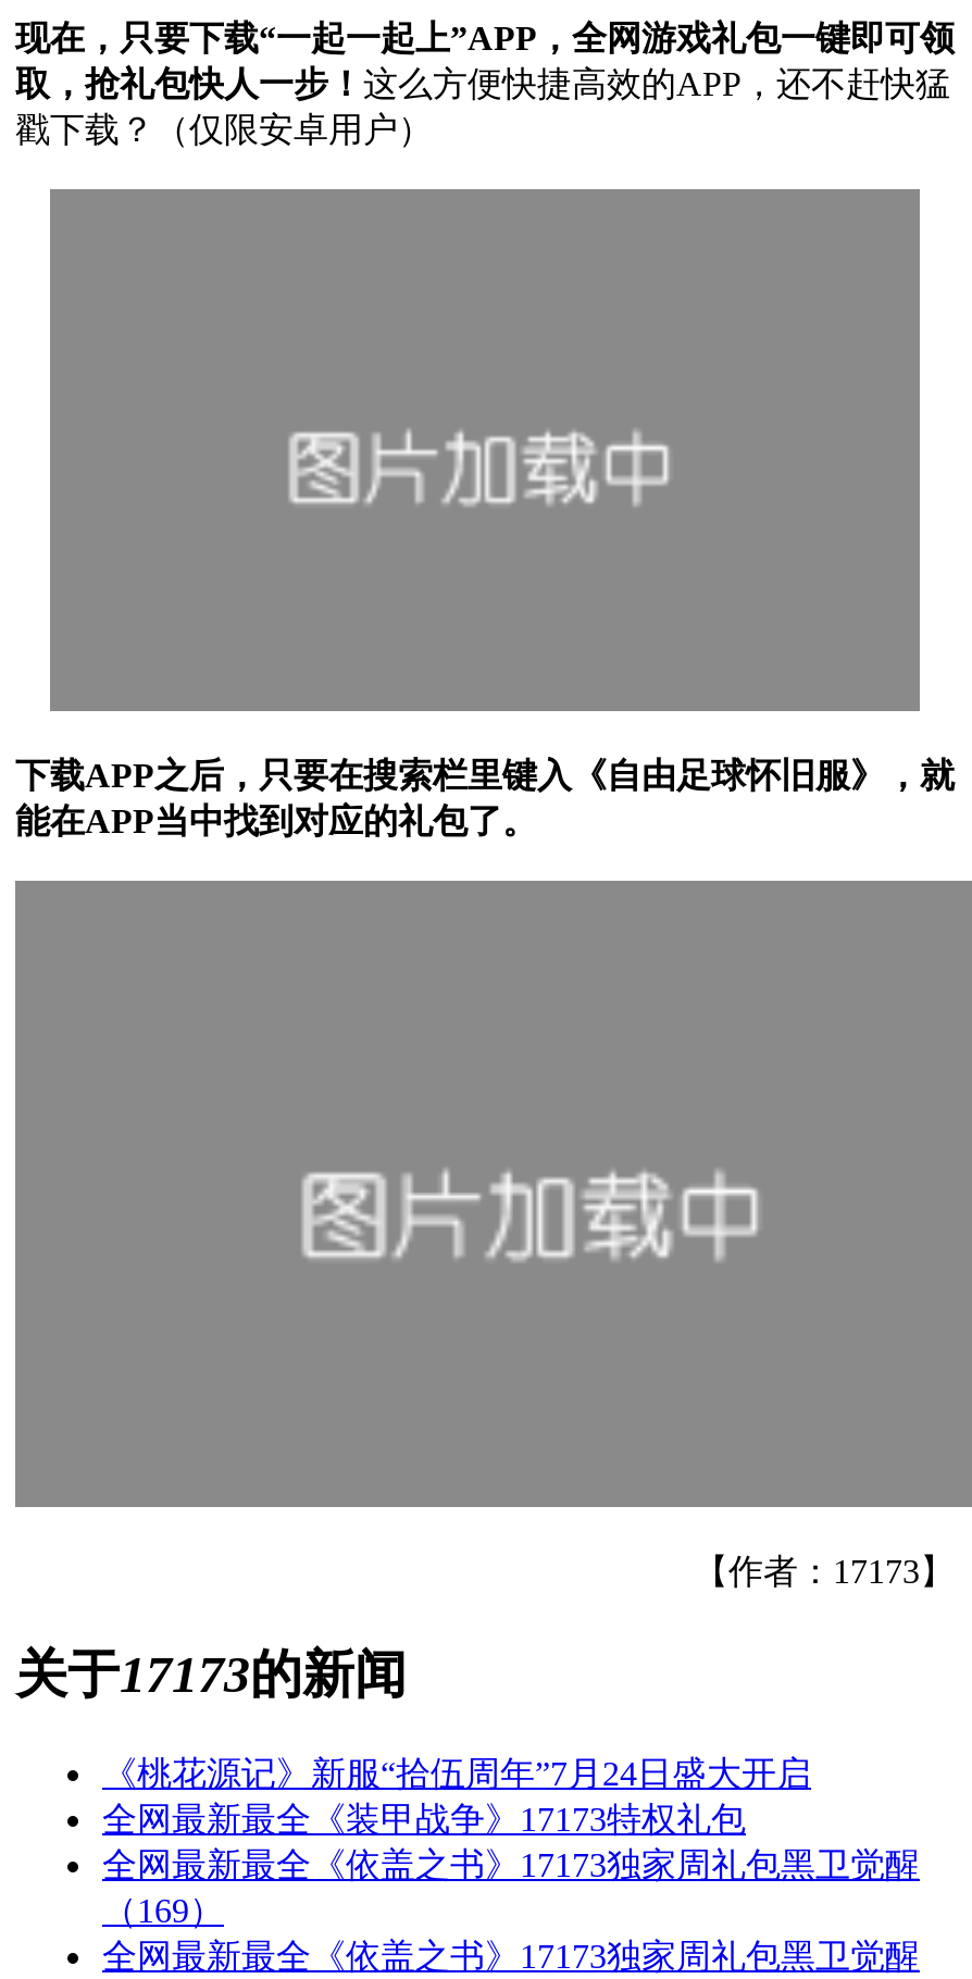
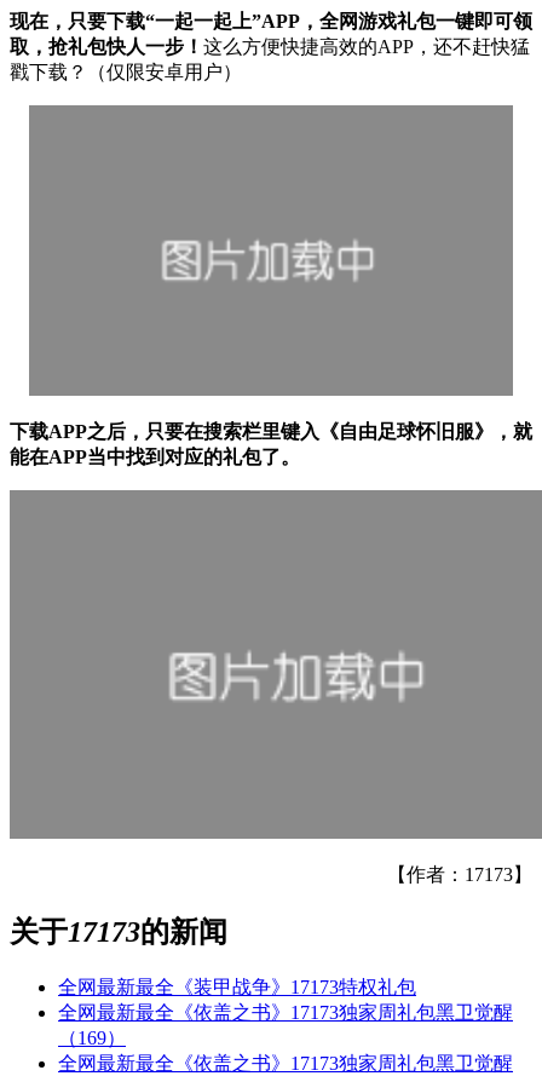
- 《桃花源记》新服“拾伍周年”7月24日盛大开启
